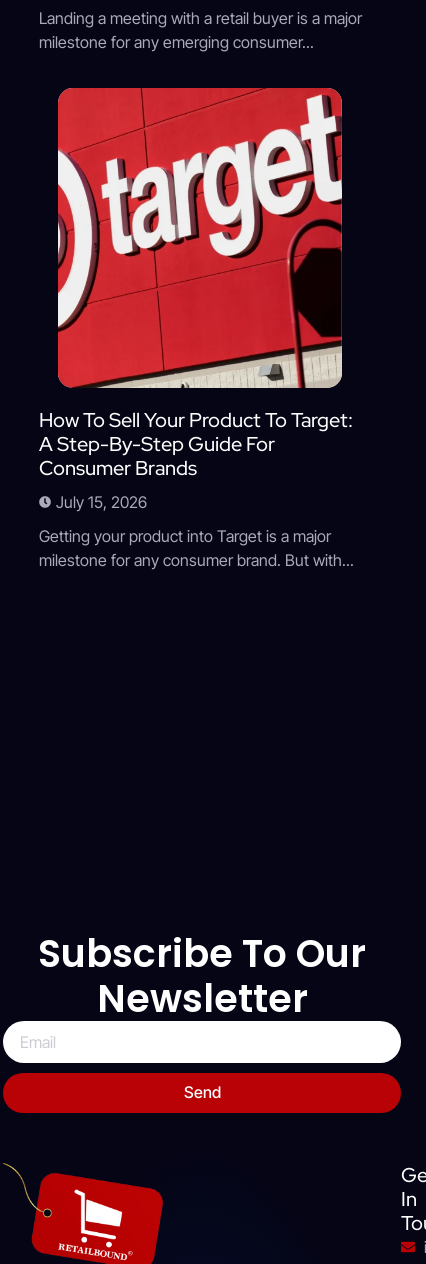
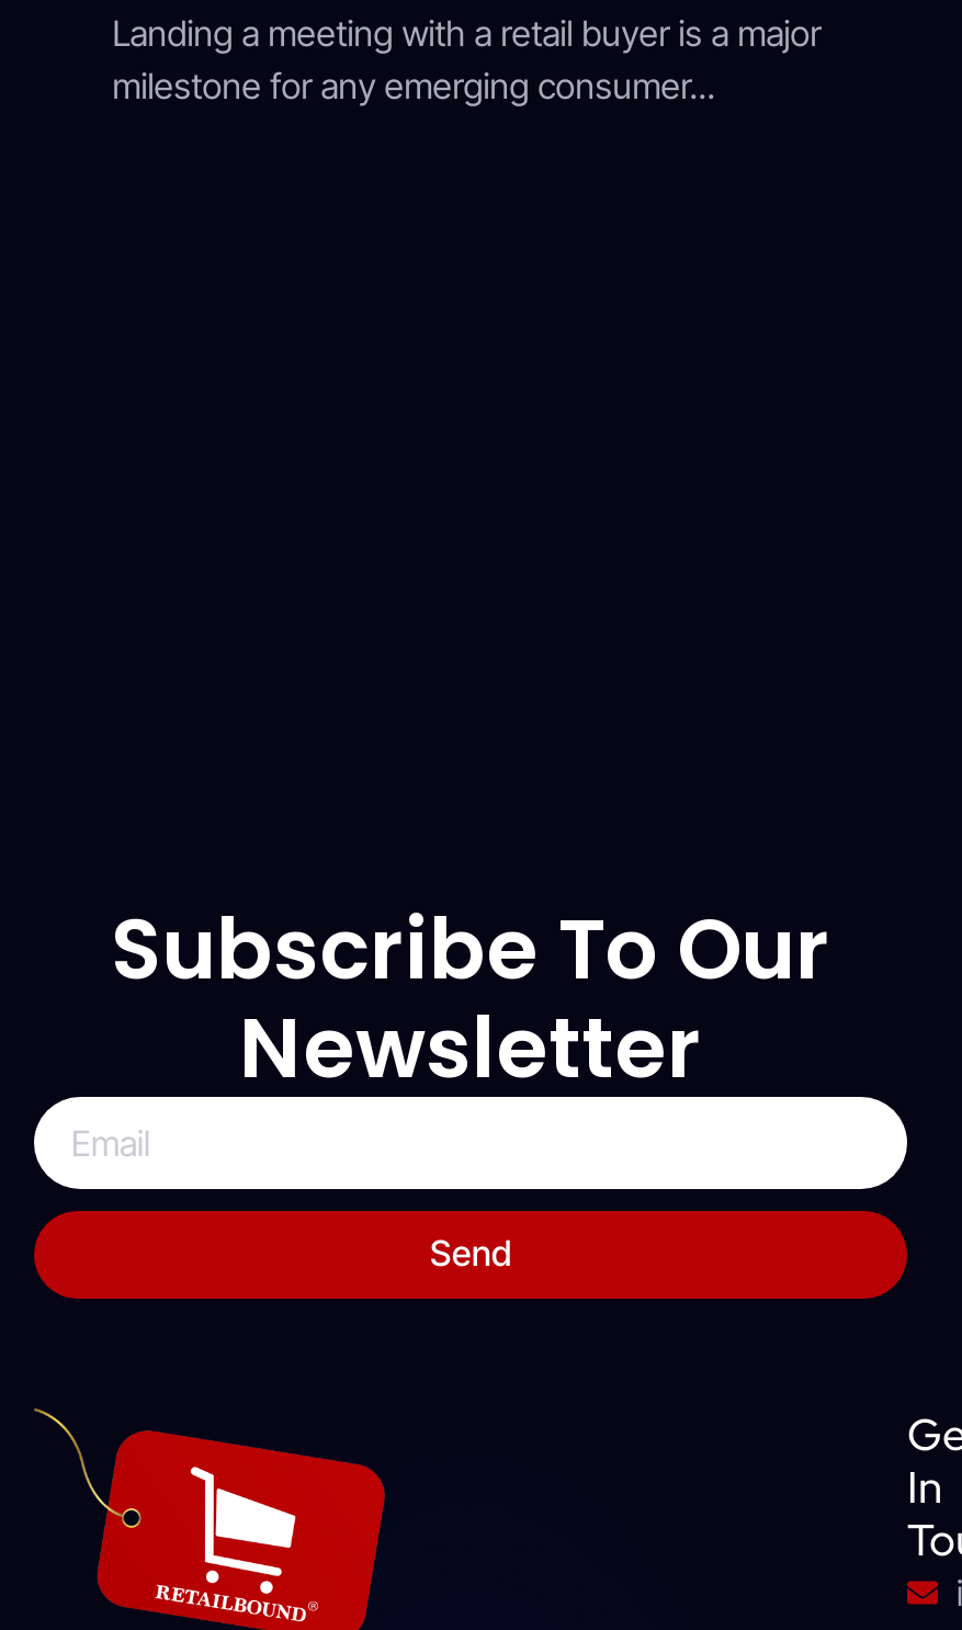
- [image]
- How To Sell Your Product To Target:
- A Step-By-Step Guide For
- Consumer Brands
- July 15, 2026
- Getting your product into Target is a major
- milestone for any consumer brand. But with...
